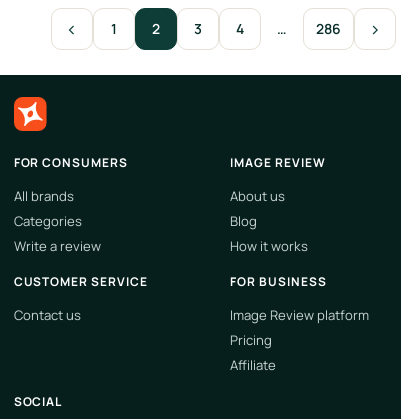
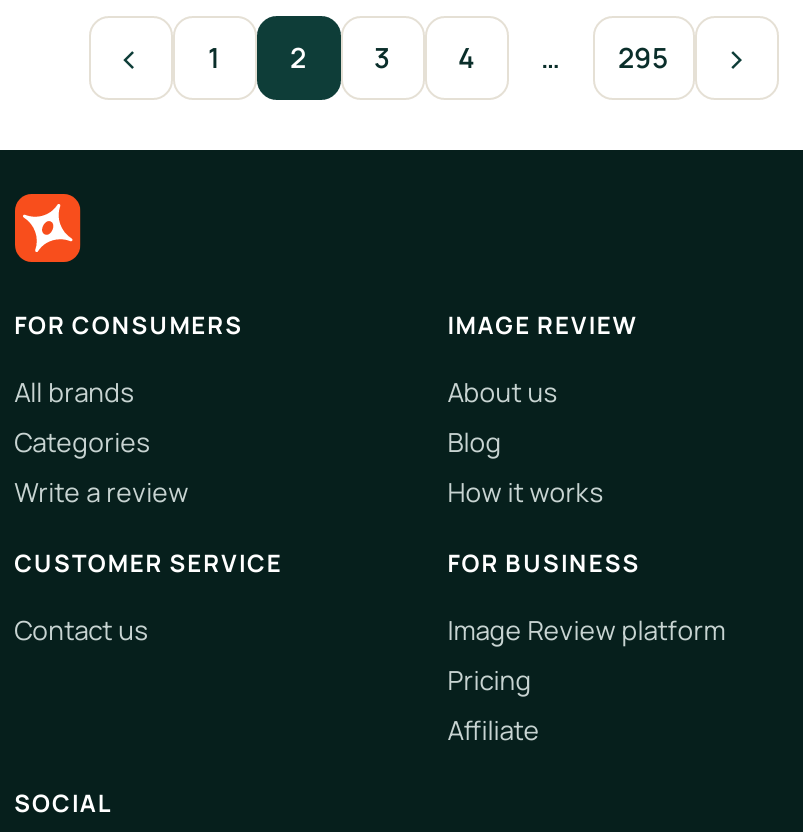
- 286
+ 295
